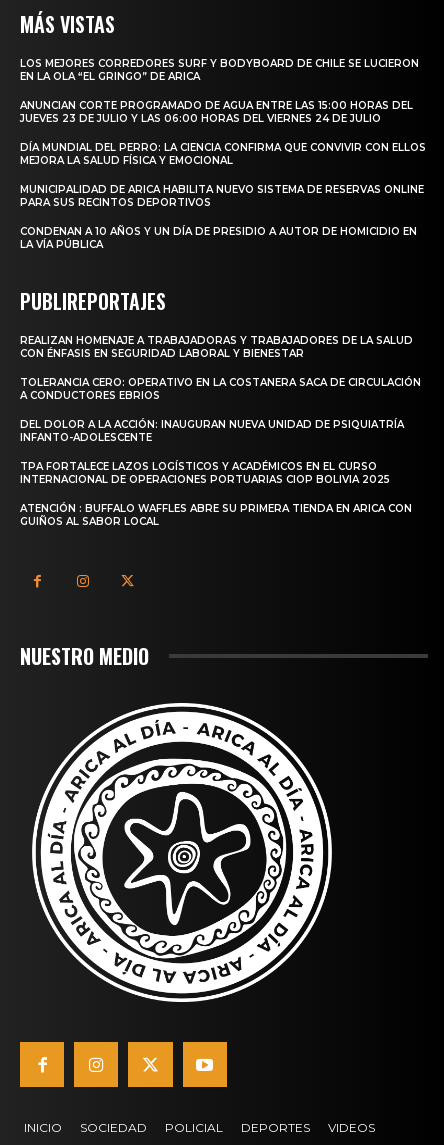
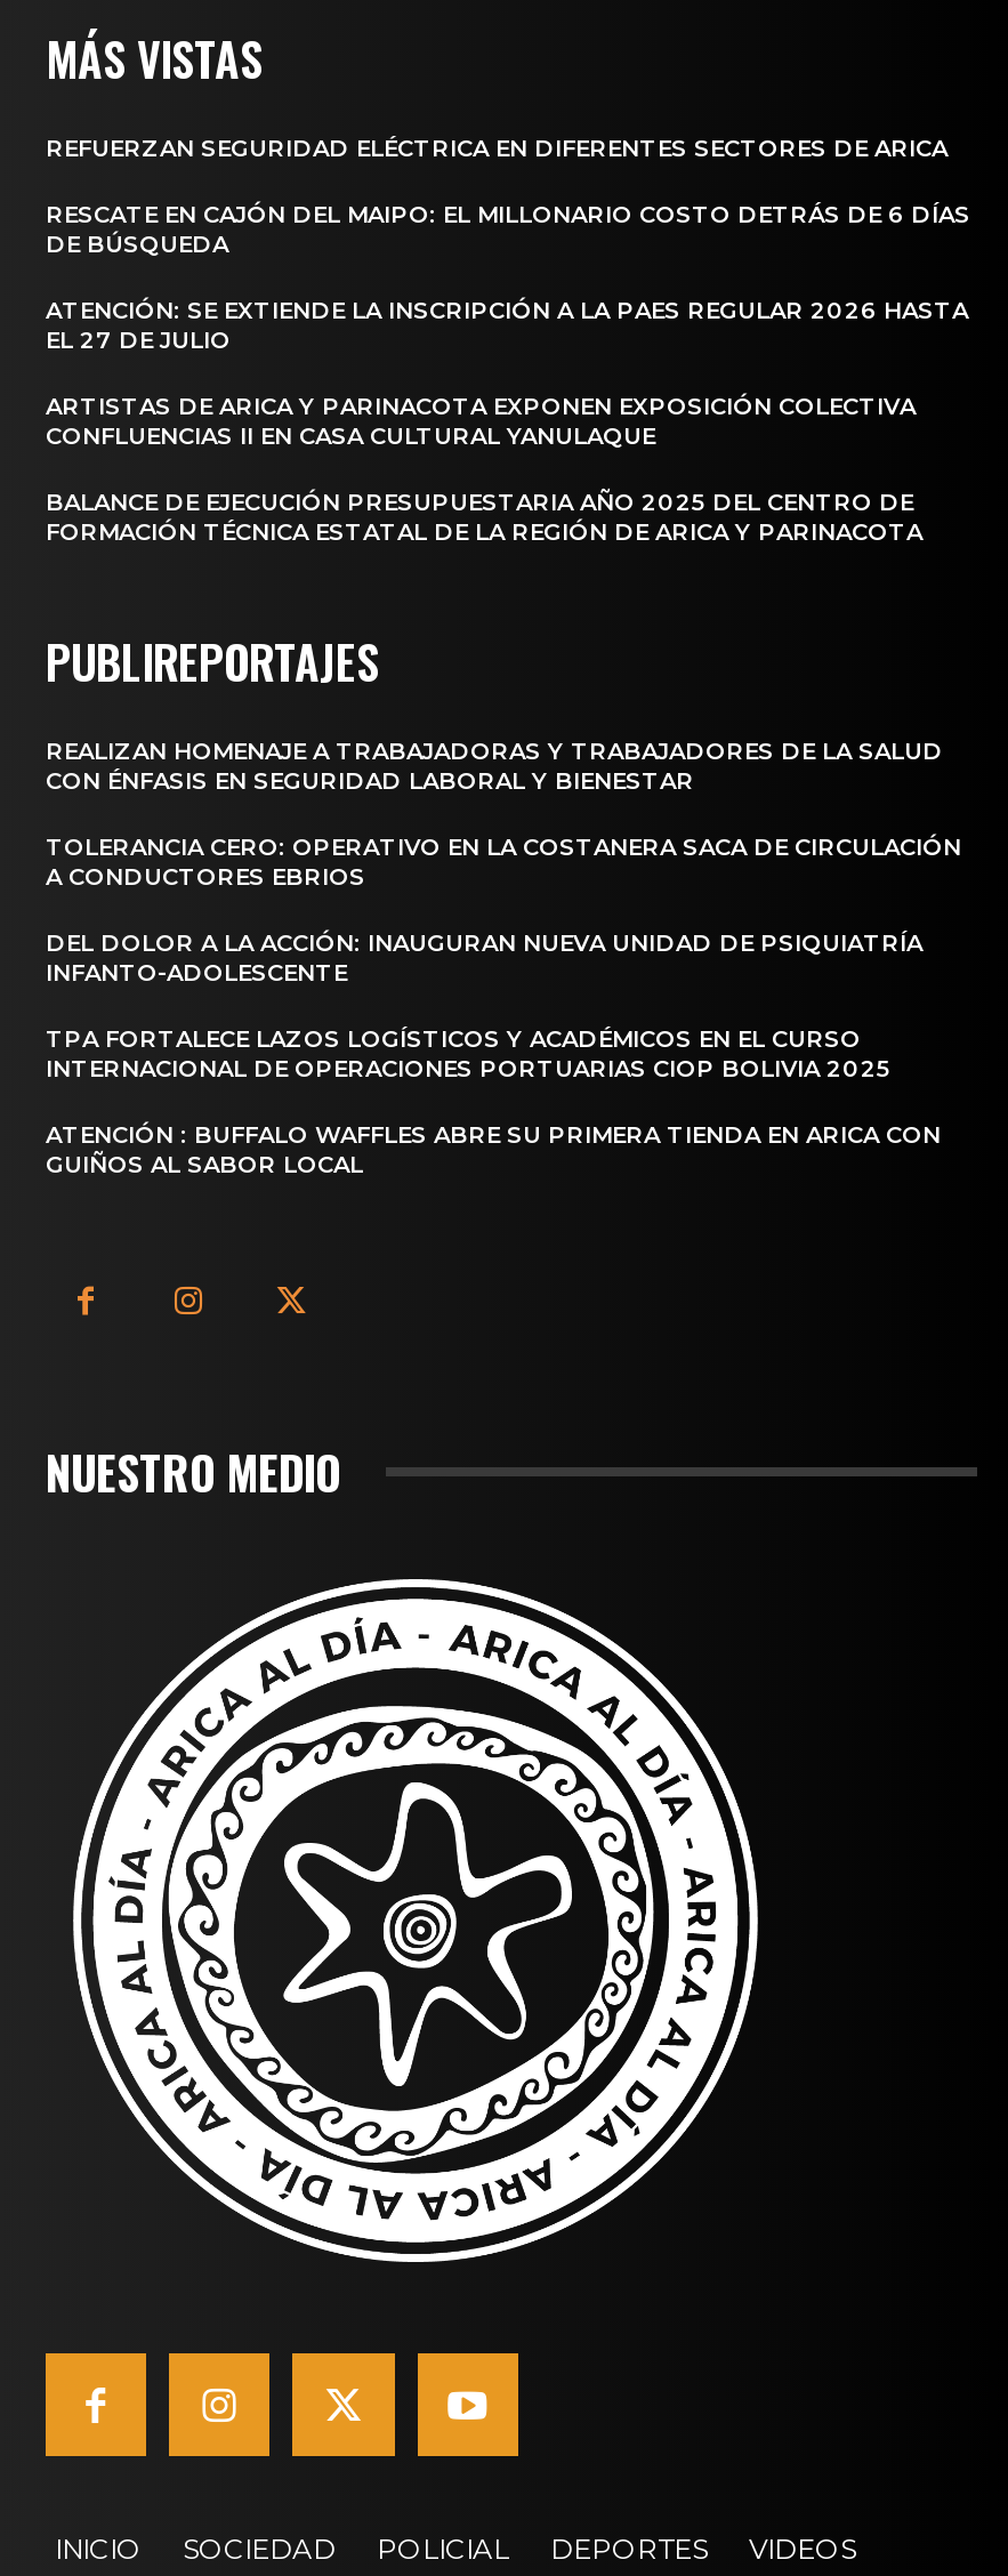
- LOS MEJORES CORREDORES SURF Y BODYBOARD DE CHILE SE LUCIERON
- EN LA OLA “EL GRINGO” DE ARICA
+ REFUERZAN SEGURIDAD ELÉCTRICA EN DIFERENTES SECTORES DE ARICA

- ANUNCIAN CORTE PROGRAMADO DE AGUA ENTRE LAS 15:00 HORAS DEL
- JUEVES 23 DE JULIO Y LAS 06:00 HORAS DEL VIERNES 24 DE JULIO
+ RESCATE EN CAJÓN DEL MAIPO: EL MILLONARIO COSTO DETRÁS DE 6 DÍAS
+ DE BÚSQUEDA

- DÍA MUNDIAL DEL PERRO: LA CIENCIA CONFIRMA QUE CONVIVIR CON ELLOS
- MEJORA LA SALUD FÍSICA Y EMOCIONAL
+ ATENCIÓN: SE EXTIENDE LA INSCRIPCIÓN A LA PAES REGULAR 2026 HASTA
+ EL 27 DE JULIO

- MUNICIPALIDAD DE ARICA HABILITA NUEVO SISTEMA DE RESERVAS ONLINE
- PARA SUS RECINTOS DEPORTIVOS
+ ARTISTAS DE ARICA Y PARINACOTA EXPONEN EXPOSICIÓN COLECTIVA
+ CONFLUENCIAS II EN CASA CULTURAL YANULAQUE

- CONDENAN A 10 AÑOS Y UN DÍA DE PRESIDIO A AUTOR DE HOMICIDIO EN
- LA VÍA PÚBLICA
+ BALANCE DE EJECUCIÓN PRESUPUESTARIA AÑO 2025 DEL CENTRO DE
+ FORMACIÓN TÉCNICA ESTATAL DE LA REGIÓN DE ARICA Y PARINACOTA
